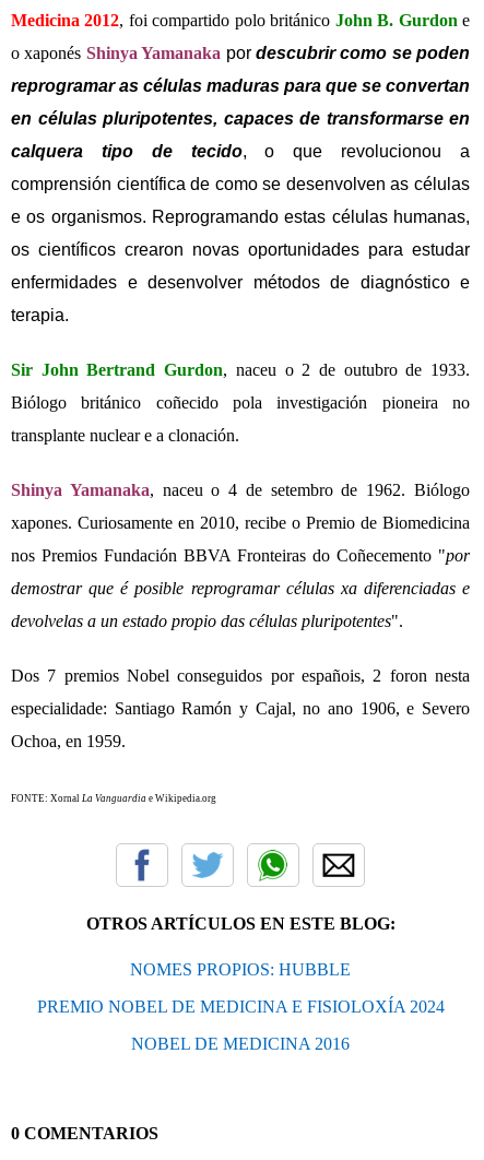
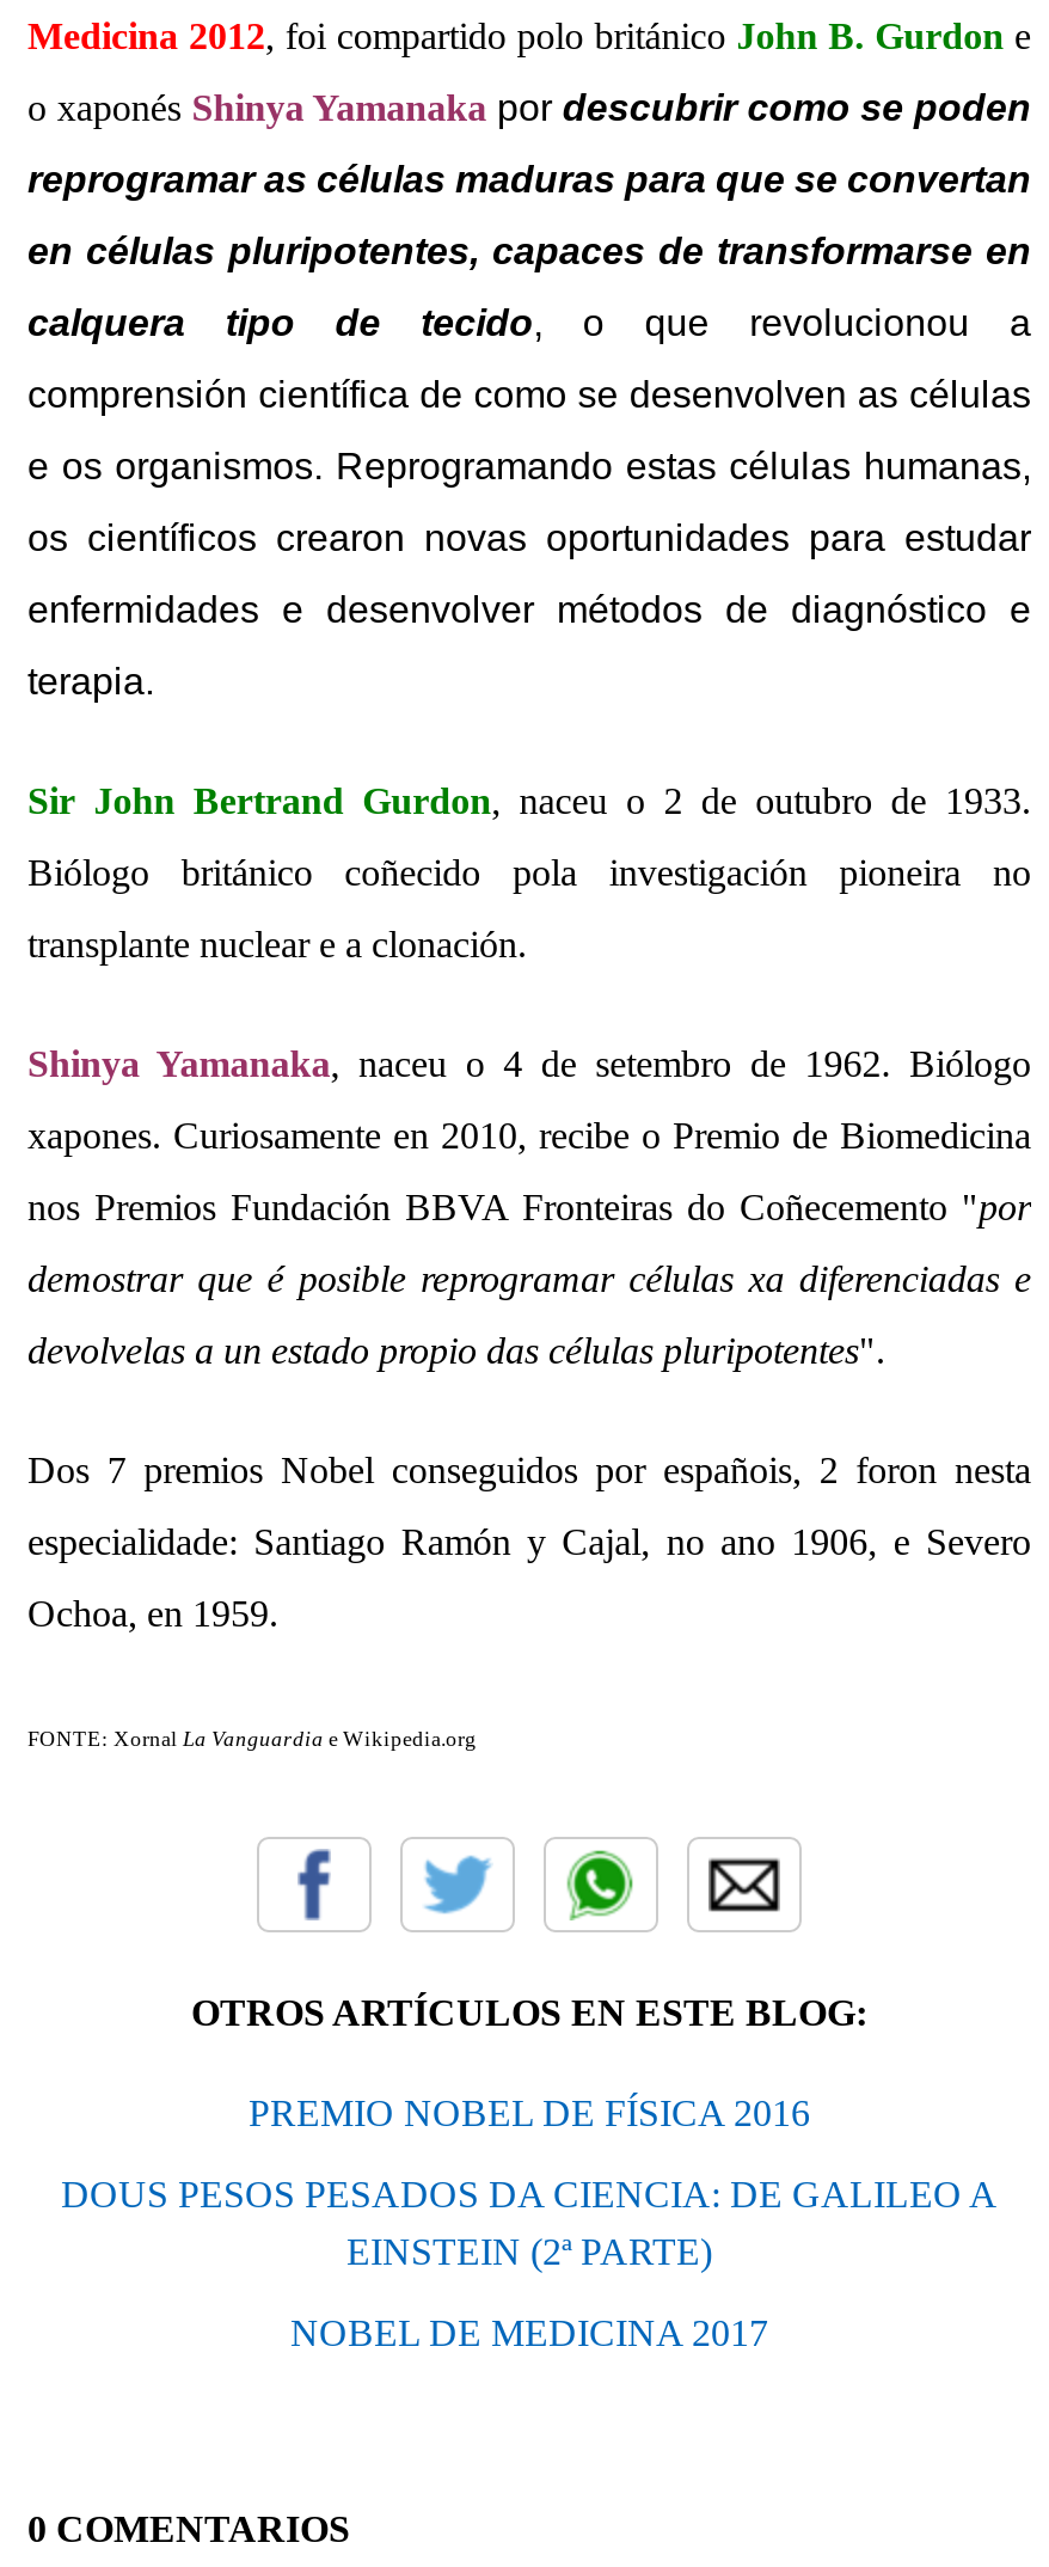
- NOMES PROPIOS: HUBBLE
+ PREMIO NOBEL DE FÍSICA 2016

- PREMIO NOBEL DE MEDICINA E FISIOLOXÍA 2024
+ DOUS PESOS PESADOS DA CIENCIA: DE GALILEO A
+ EINSTEIN (2ª PARTE)

- NOBEL DE MEDICINA 2016
+ NOBEL DE MEDICINA 2017
